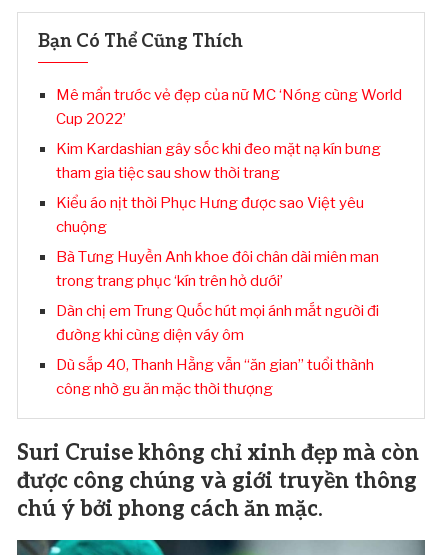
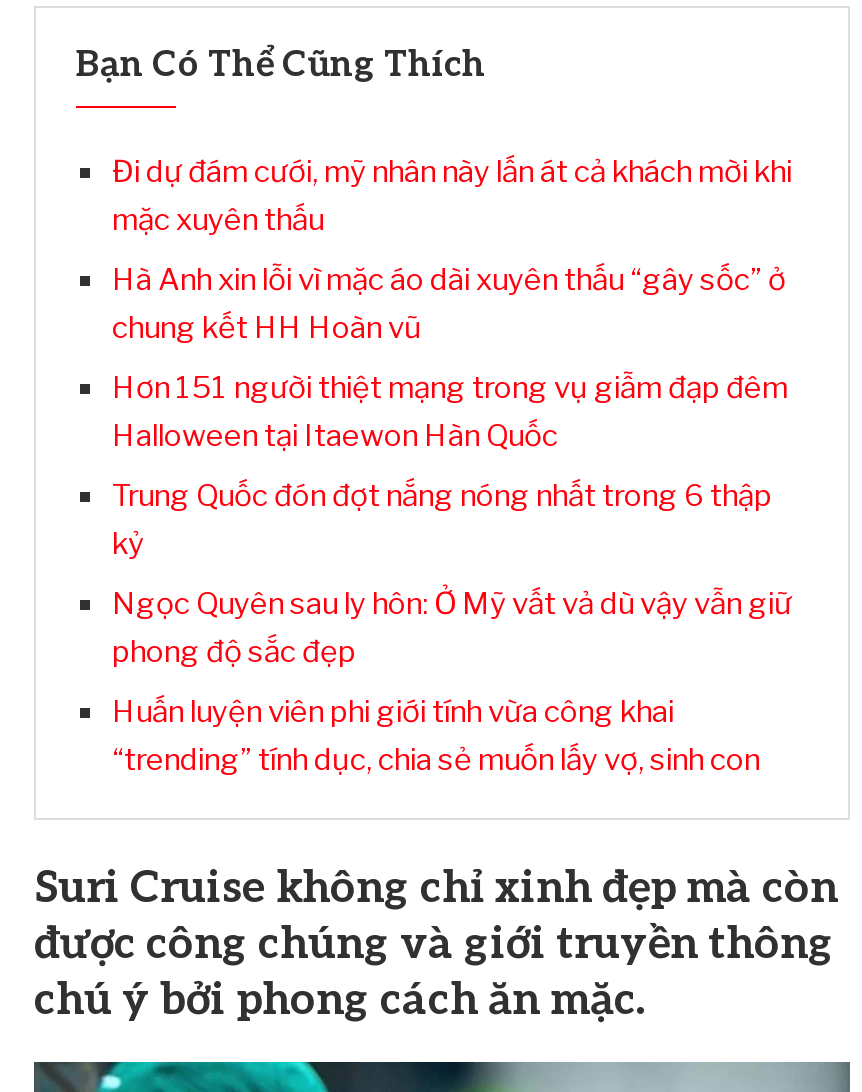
- Mê mẩn trước vẻ đẹp của nữ MC ‘Nóng cùng World
- Cup 2022’
+ Đi dự đám cưới, mỹ nhân này lấn át cả khách mời khi
+ mặc xuyên thấu

- Kim Kardashian gây sốc khi đeo mặt nạ kín bưng
- tham gia tiệc sau show thời trang
+ Hà Anh xin lỗi vì mặc áo dài xuyên thấu “gây sốc” ở
+ chung kết HH Hoàn vũ

- Kiểu áo nịt thời Phục Hưng được sao Việt yêu
- chuộng
+ Hơn 151 người thiệt mạng trong vụ giẫm đạp đêm
+ Halloween tại Itaewon Hàn Quốc

- Bà Tưng Huyền Anh khoe đôi chân dài miên man
- trong trang phục ‘kín trên hở dưới’
+ Trung Quốc đón đợt nắng nóng nhất trong 6 thập
+ kỷ

- Dàn chị em Trung Quốc hút mọi ánh mắt người đi
- đường khi cùng diện váy ôm
+ Ngọc Quyên sau ly hôn: Ở Mỹ vất vả dù vậy vẫn giữ
+ phong độ sắc đẹp

- Dù sắp 40, Thanh Hằng vẫn “ăn gian” tuổi thành
- công nhờ gu ăn mặc thời thượng
+ Huấn luyện viên phi giới tính vừa công khai
+ “trending” tính dục, chia sẻ muốn lấy vợ, sinh con
